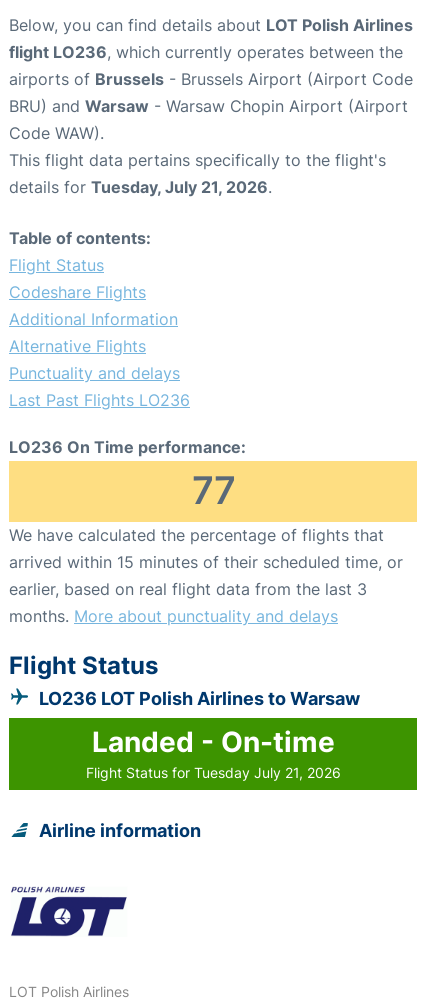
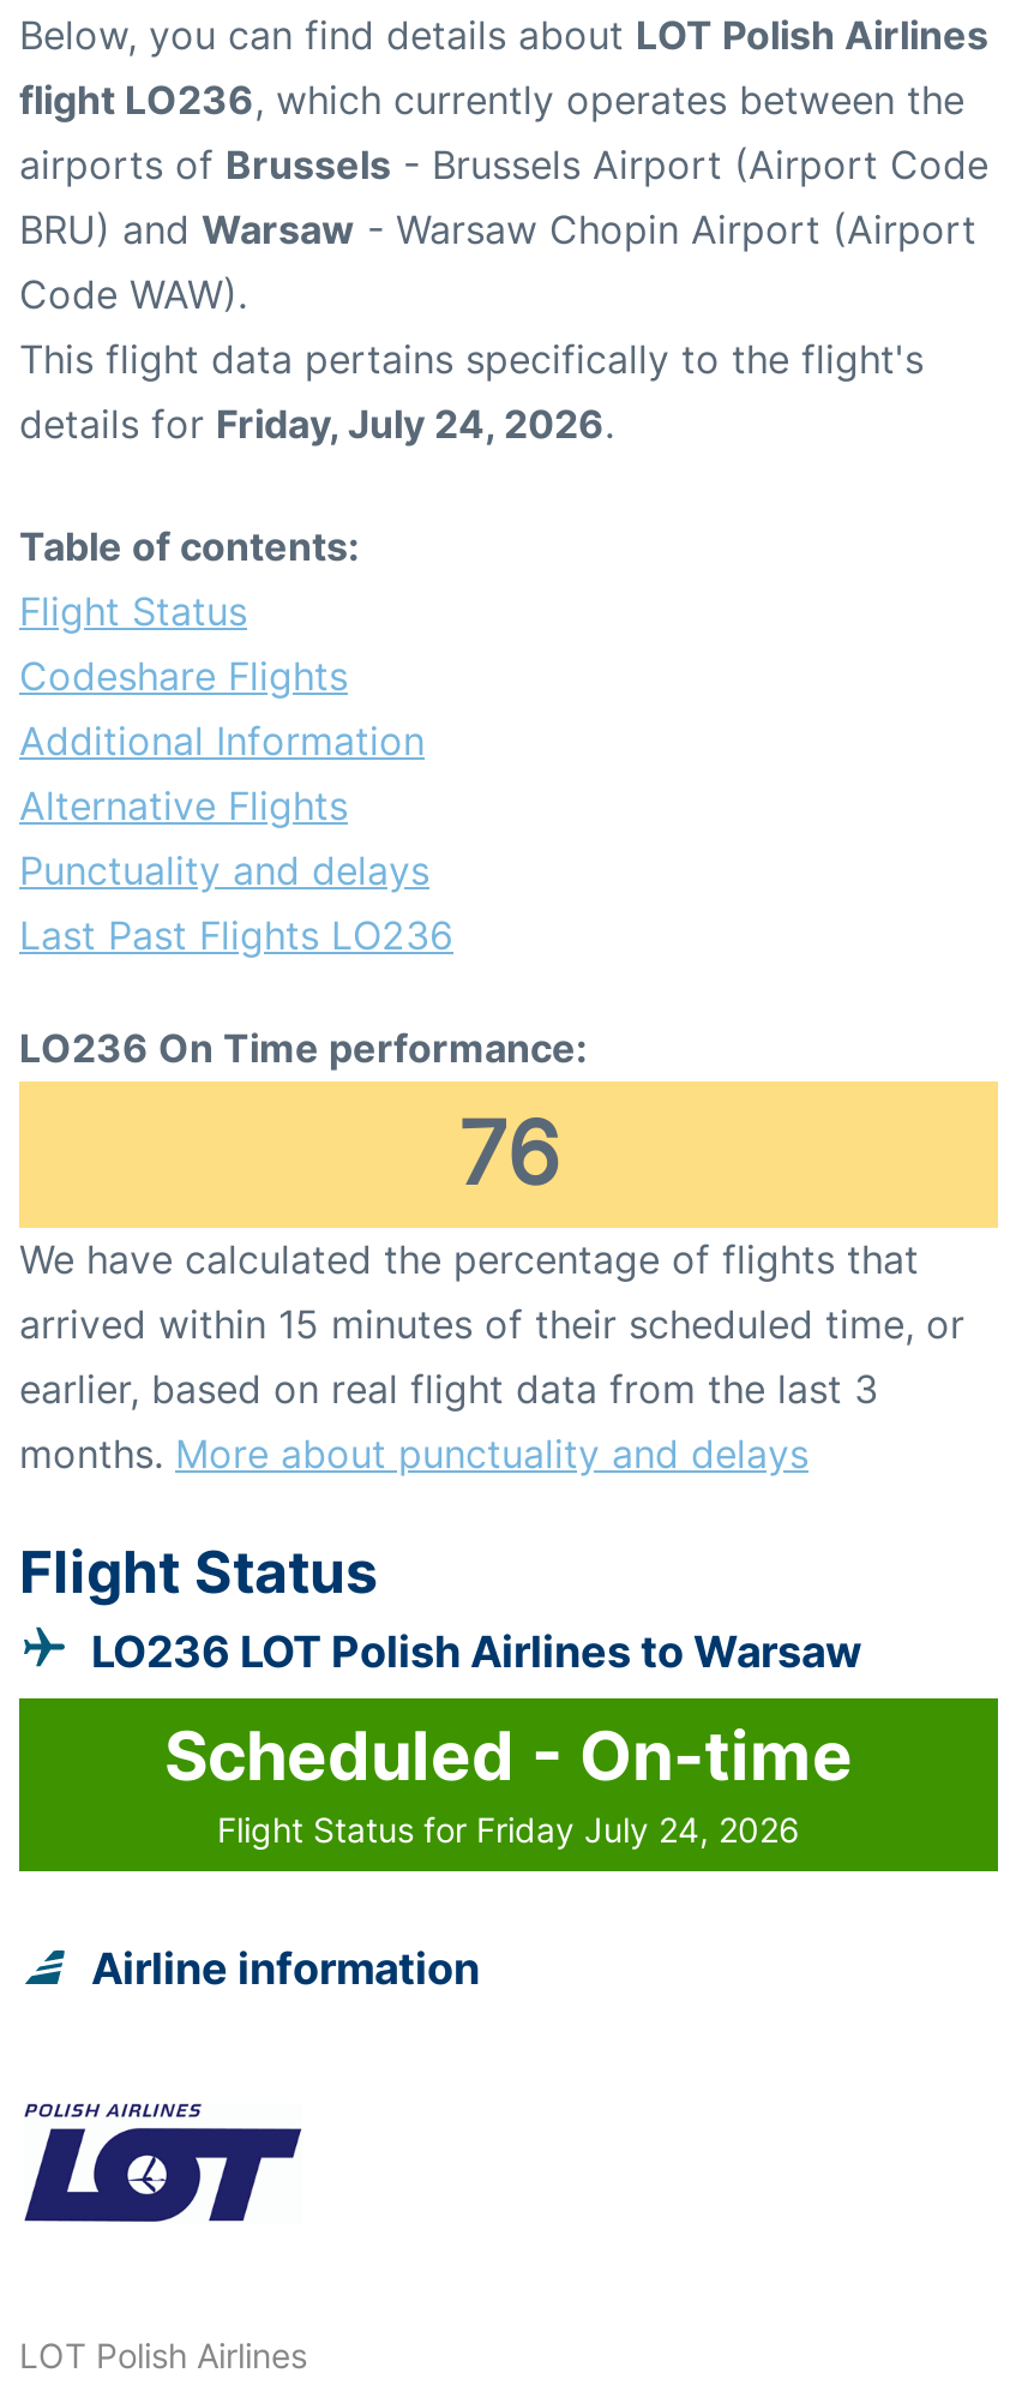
- details for Tuesday, July 21, 2026.
+ details for Friday, July 24, 2026.

- 77
+ 76

- Landed - On-time
+ Scheduled - On-time

- Flight Status for Tuesday July 21, 2026
+ Flight Status for Friday July 24, 2026
